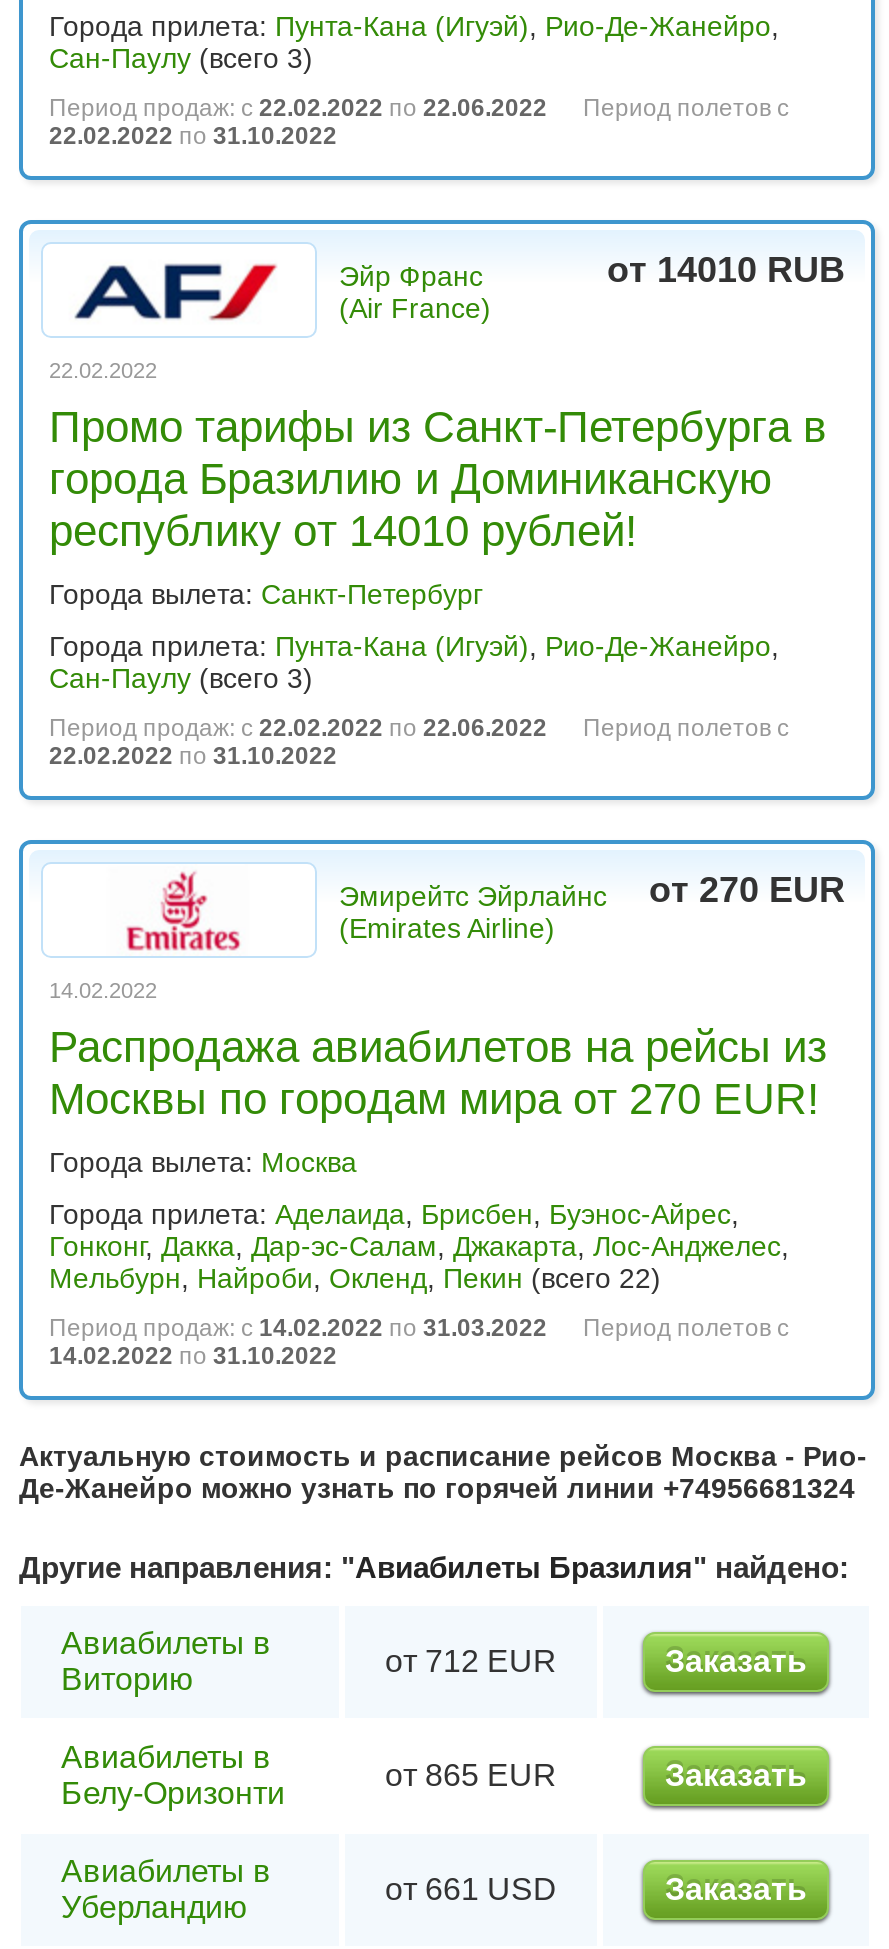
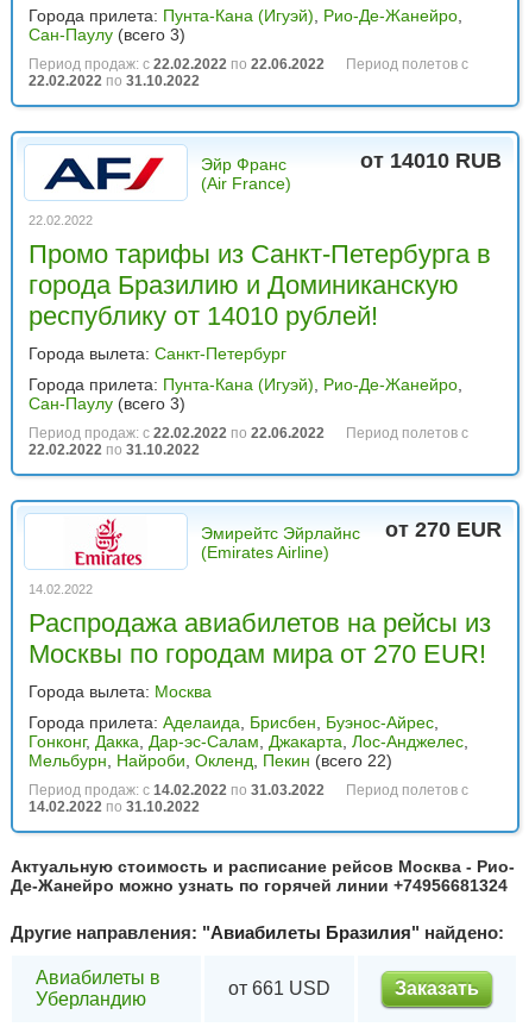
- от 712 EUR
- Заказать
- Авиабилеты в
- Белу-Оризонти

- Виторию

- от 865 EUR
- Заказать
- Авиабилеты в
